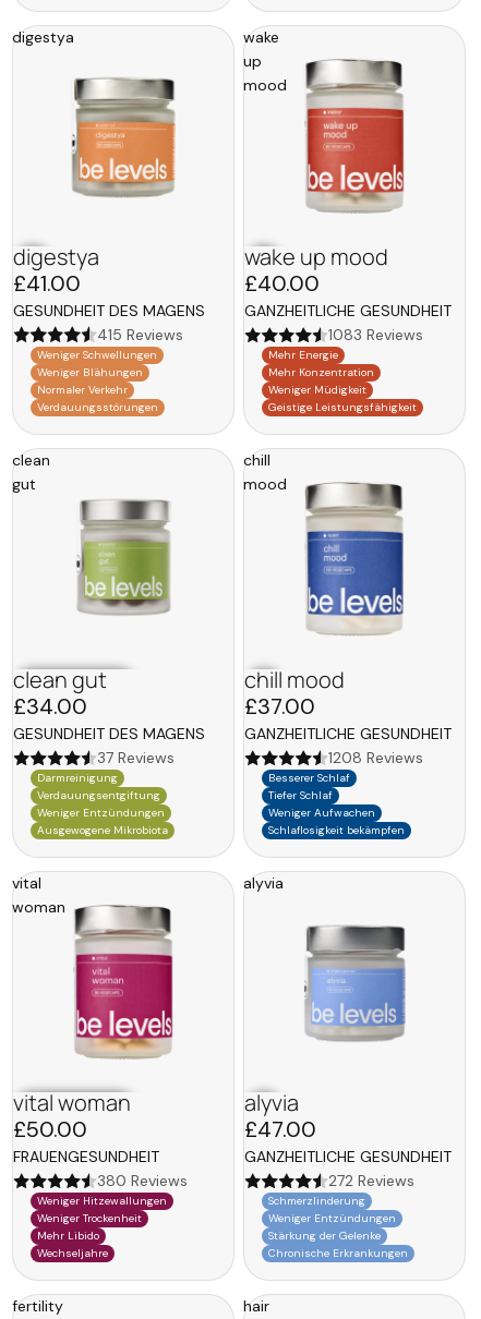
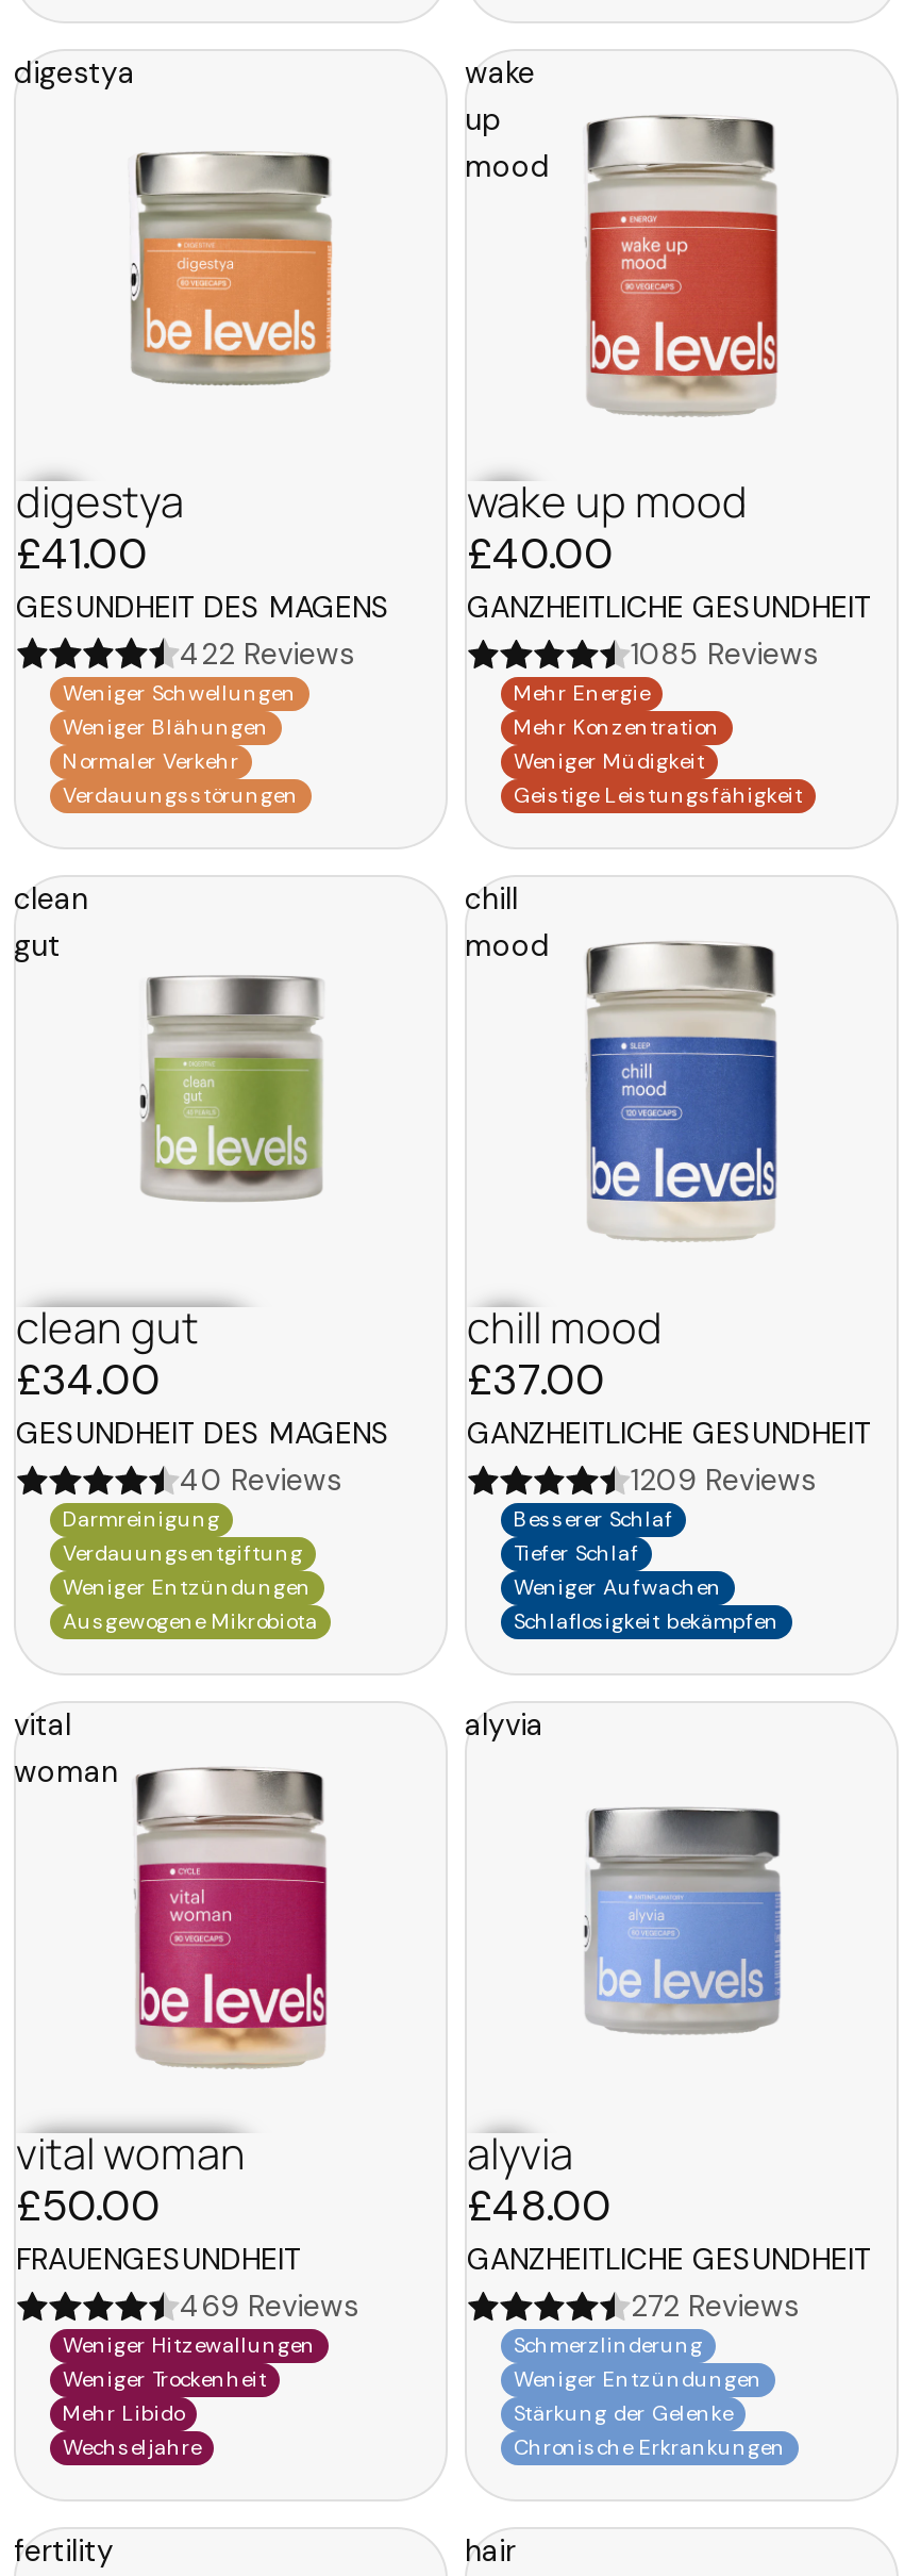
- 415 Reviews
+ 422 Reviews

- 1083 Reviews
+ 1085 Reviews

- 37 Reviews
+ 40 Reviews

- 1208 Reviews
+ 1209 Reviews

- £47.00
+ £48.00

- 380 Reviews
+ 469 Reviews
